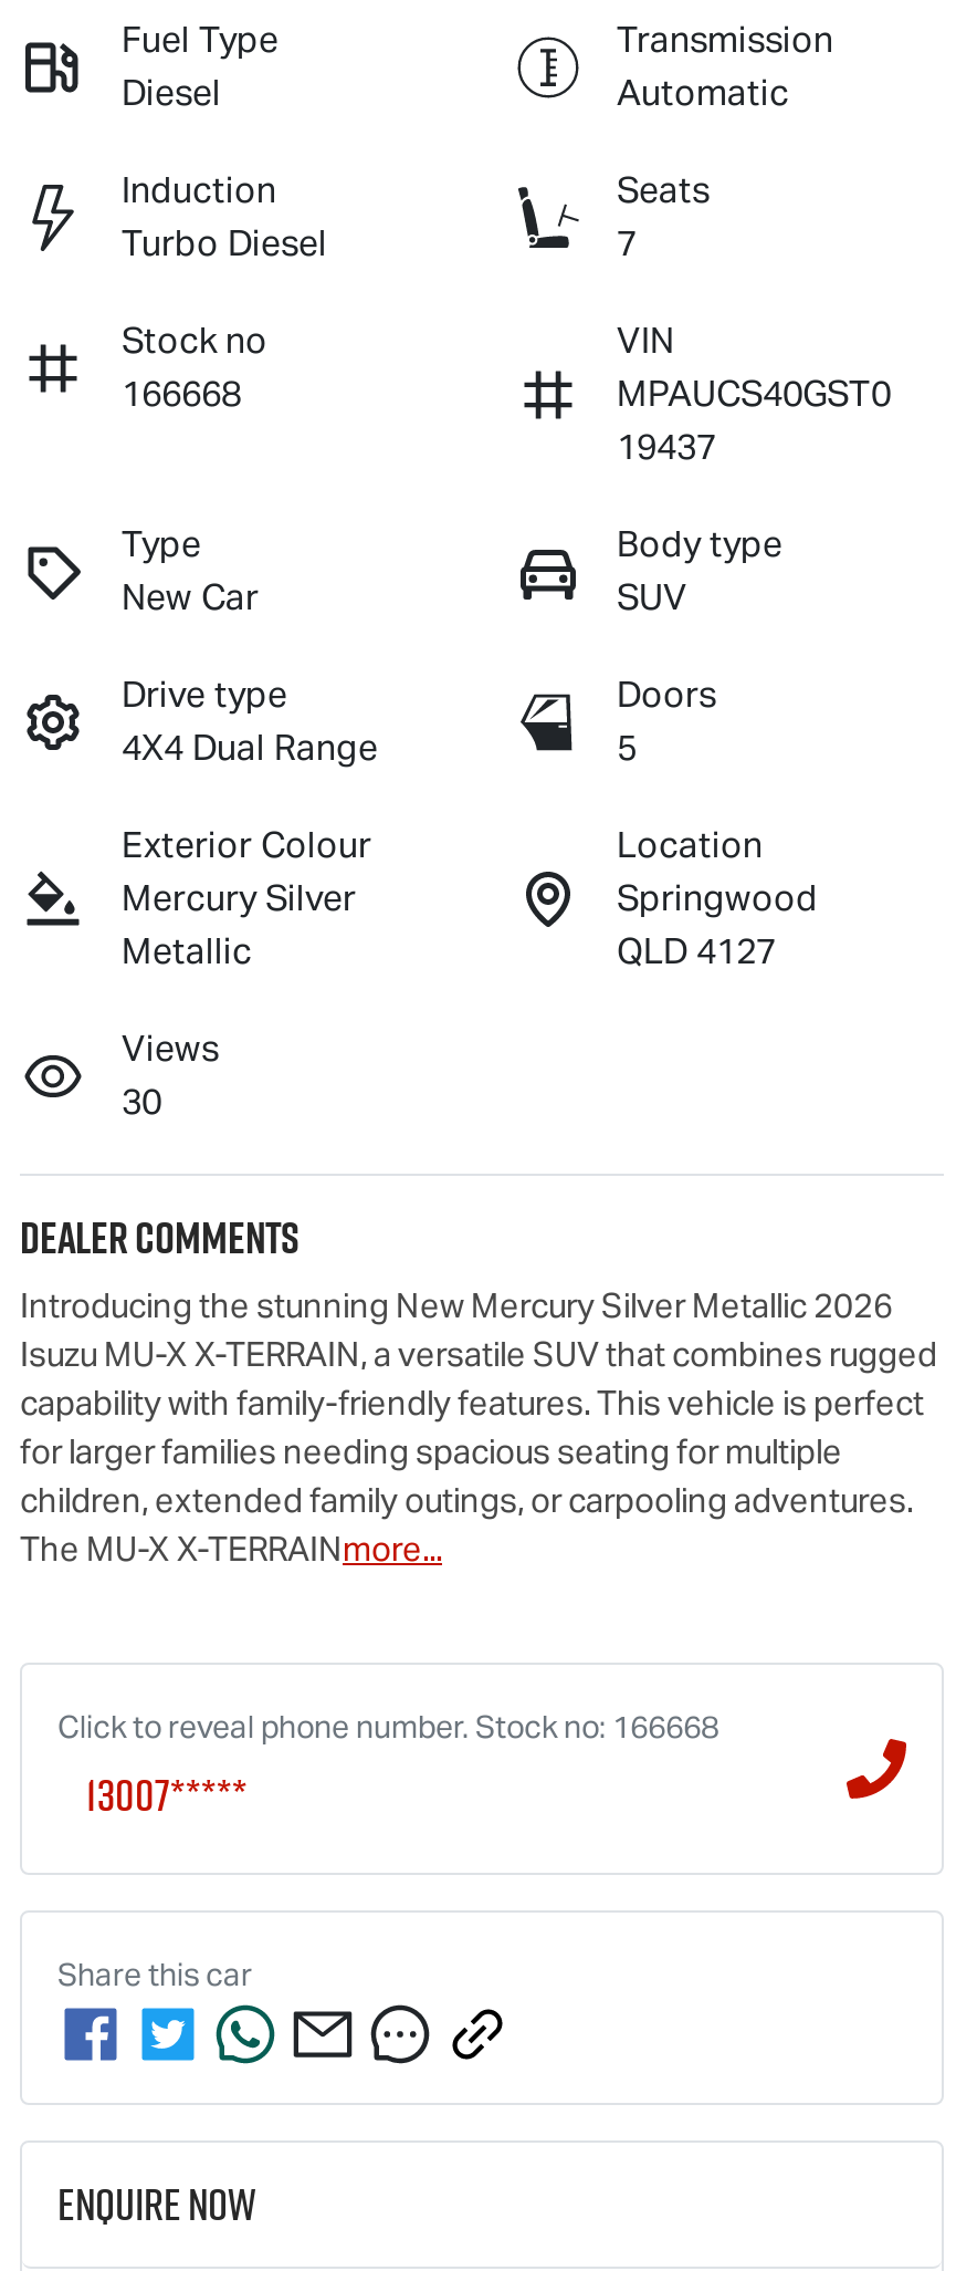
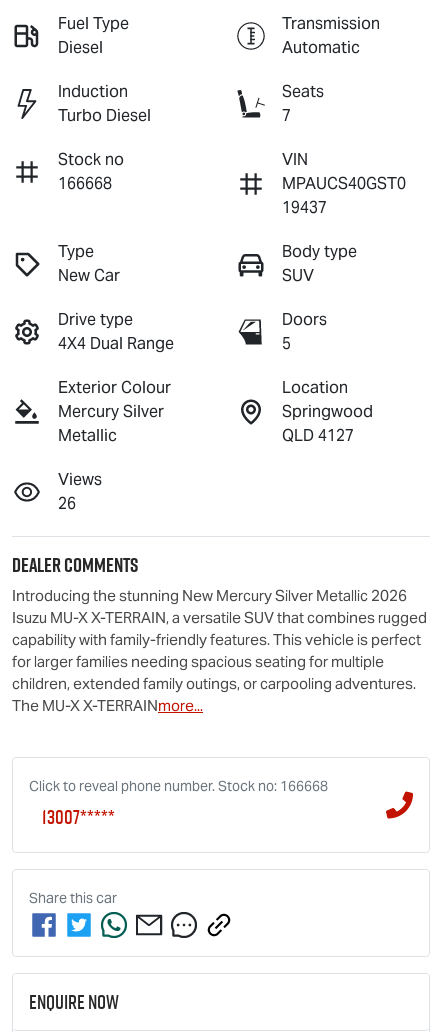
- 30
+ 26
